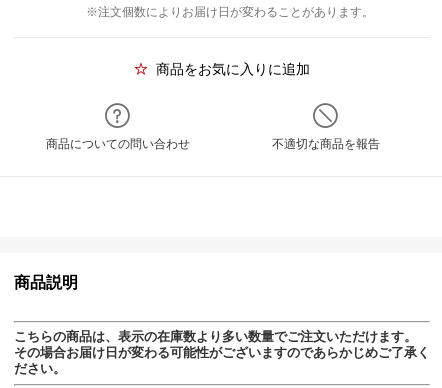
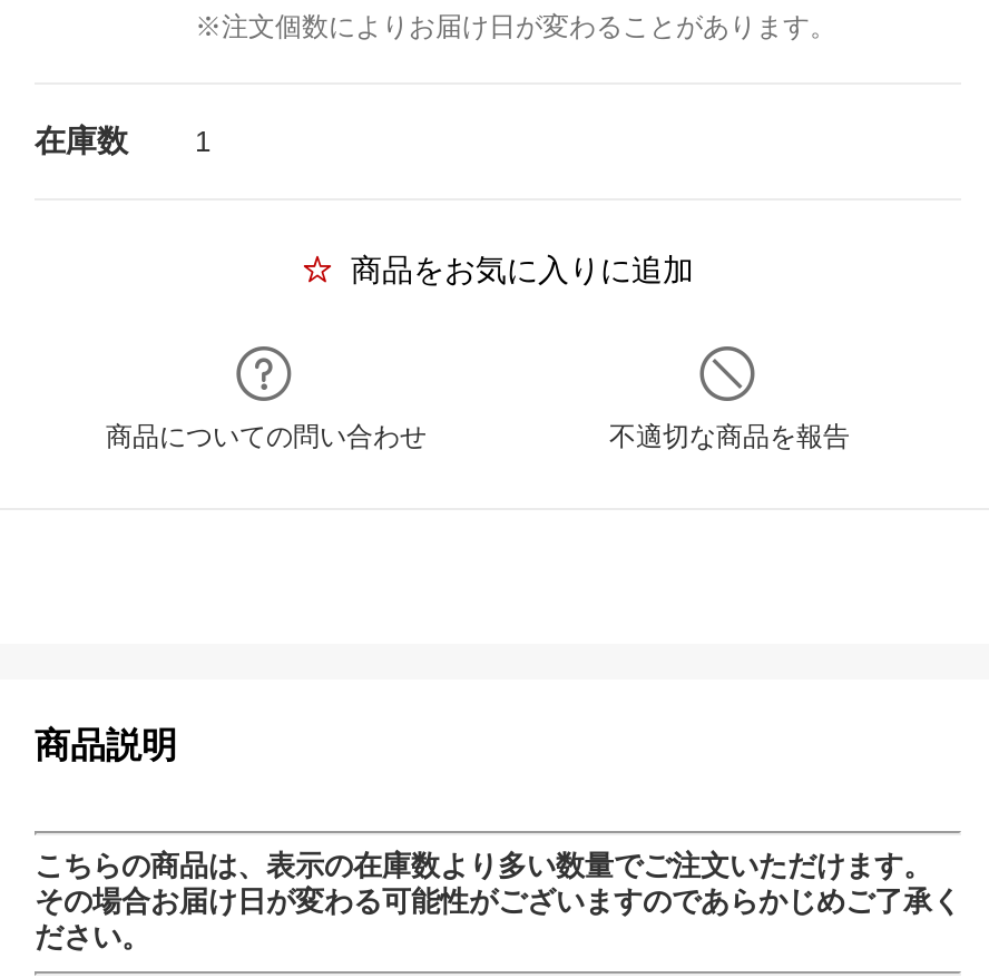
+ 在庫数
+ 1
